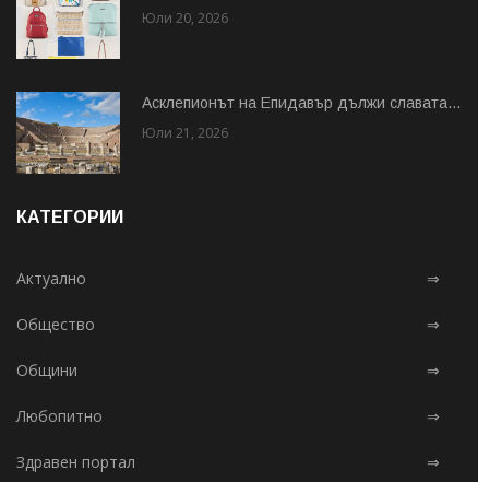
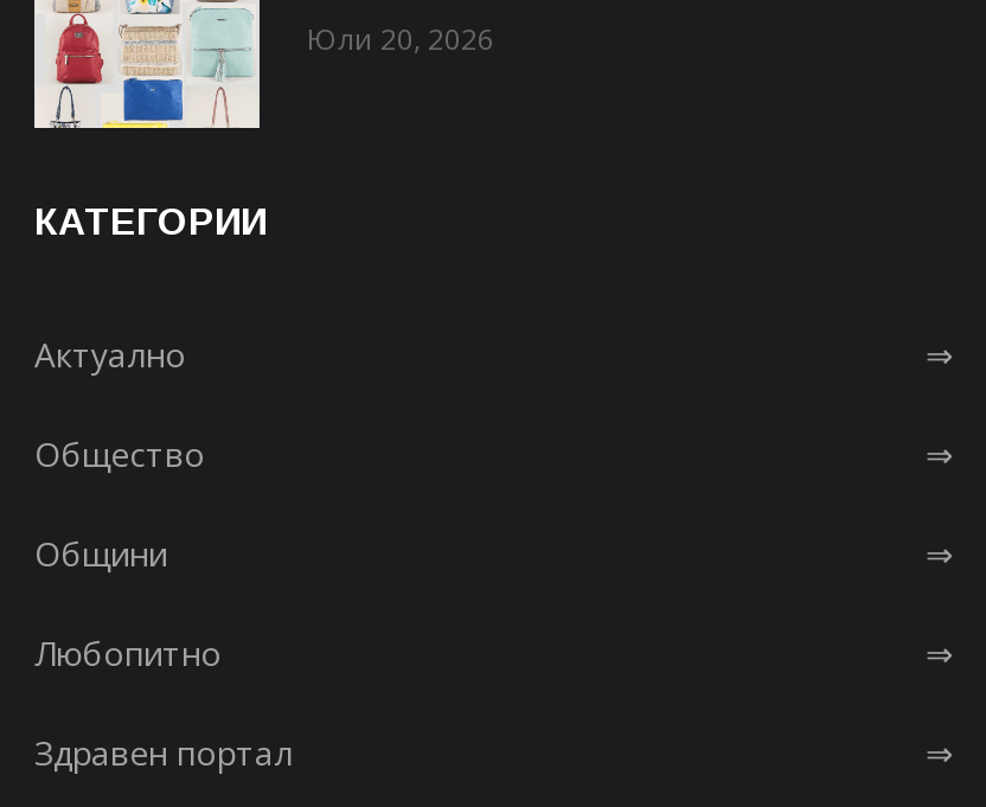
- [image]
- Асклепионът на Епидавър дължи славата...
- Юли 21, 2026
